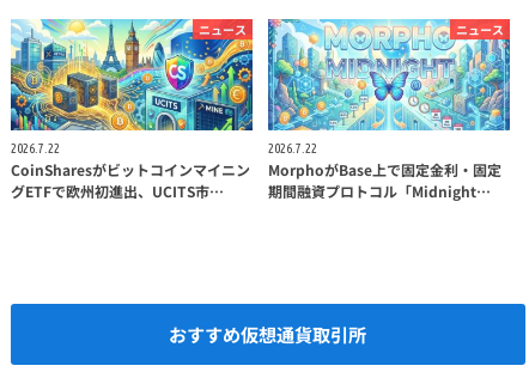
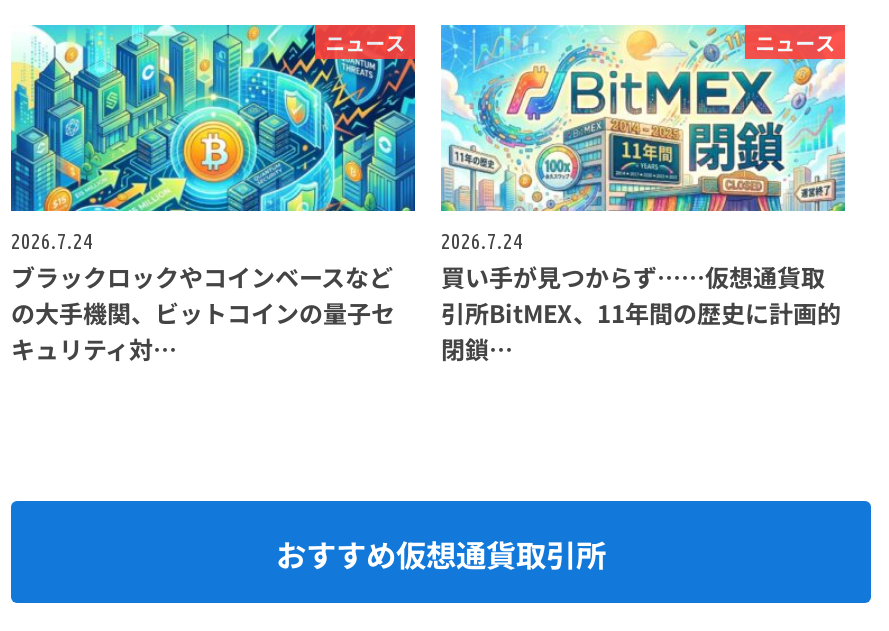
- [image]
- 2026.7.22
- CoinSharesがビットコインマイニン
- グETFで欧州初進出、UCITS市…
+ [image]
+ 2026.7.24
+ ブラックロックやコインベースなど
+ の大手機関、ビットコインの量子セ
+ キュリティ対…

- [image]
- 2026.7.22
- MorphoがBase上で固定金利・固定
- 期間融資プロトコル「Midnight…
+ [image]
+ 2026.7.24
+ 買い手が見つからず……仮想通貨取
+ 引所BitMEX、11年間の歴史に計画的
+ 閉鎖…
